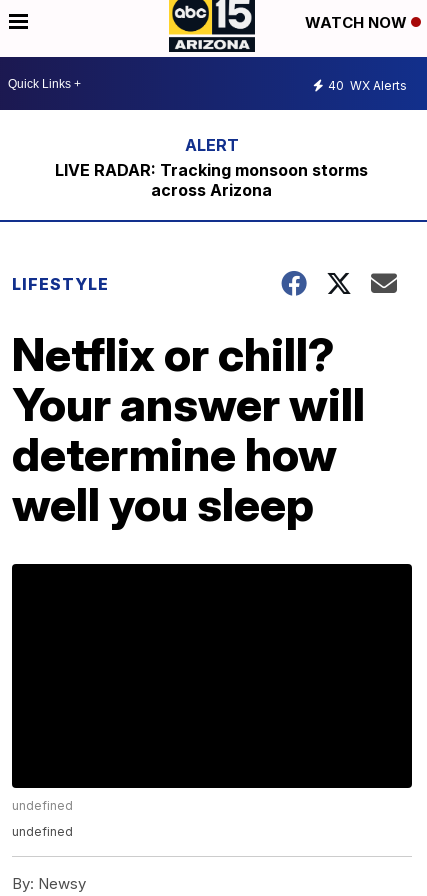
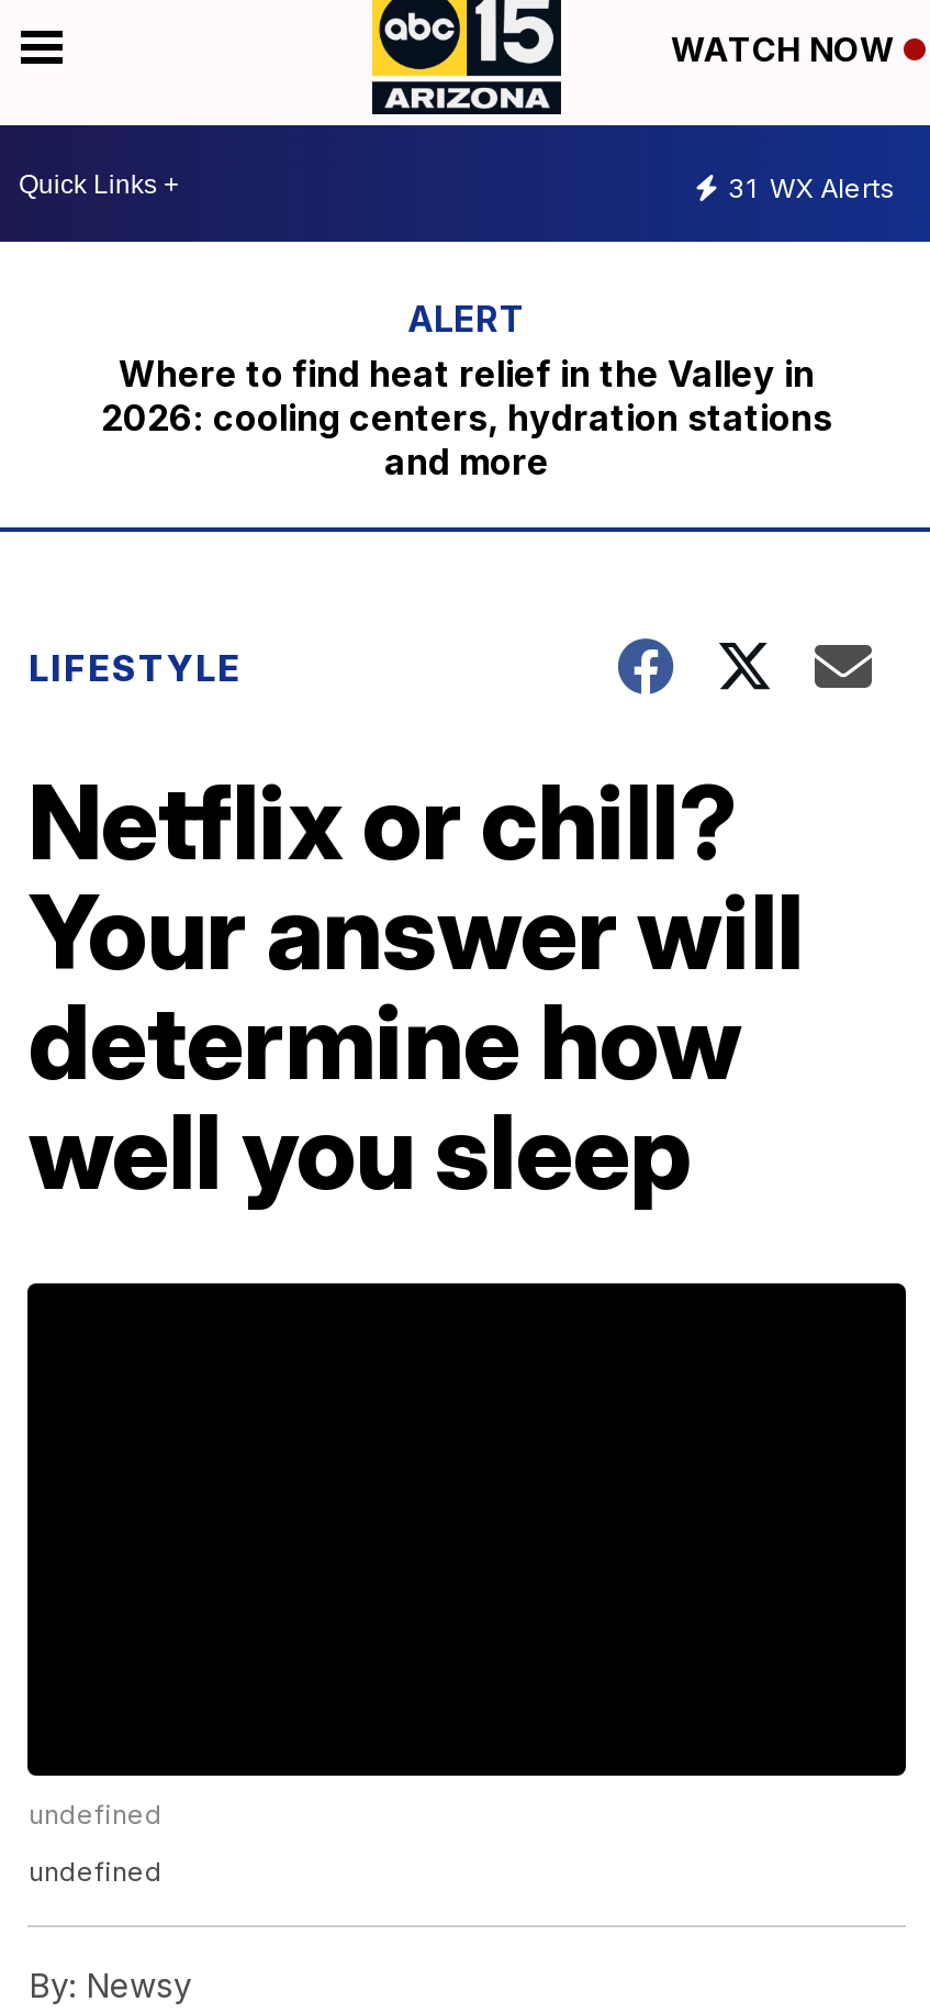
- 40 WX Alerts
+ 31 WX Alerts

- LIVE RADAR: Tracking monsoon storms
- across Arizona
+ Where to find heat relief in the Valley in
+ 2026: cooling centers, hydration stations
+ and more
